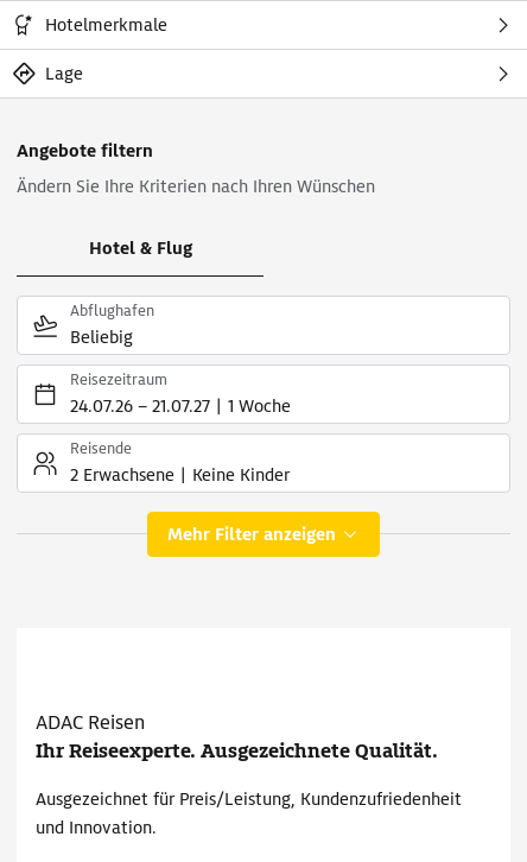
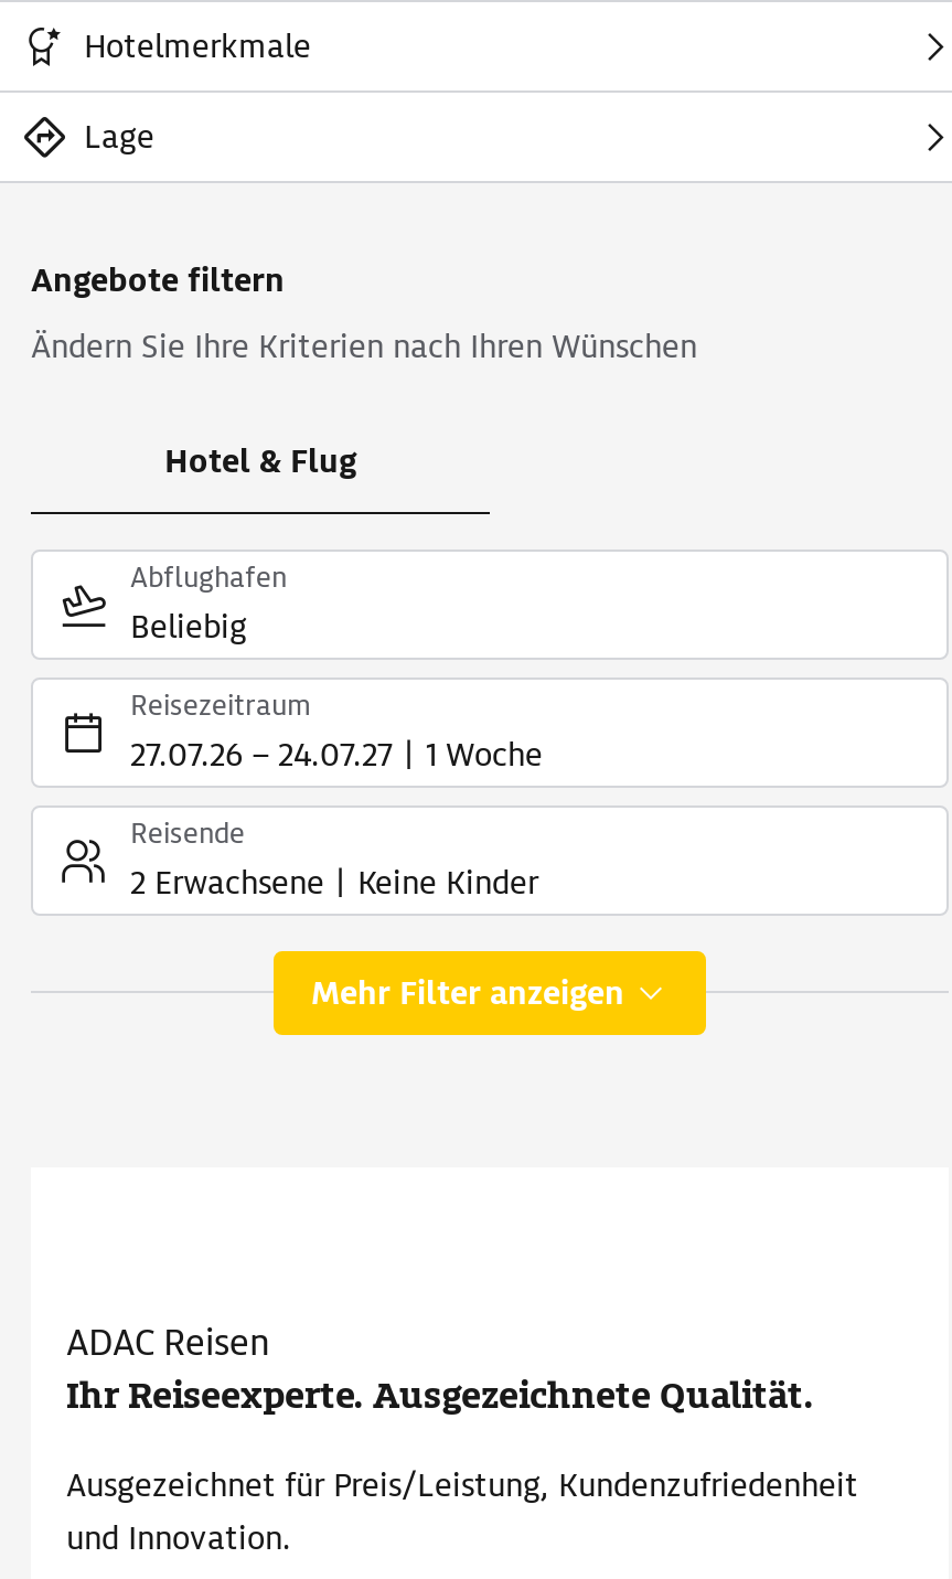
- 24.07.26 – 21.07.27 1 Woche
+ 27.07.26 – 24.07.27 1 Woche
